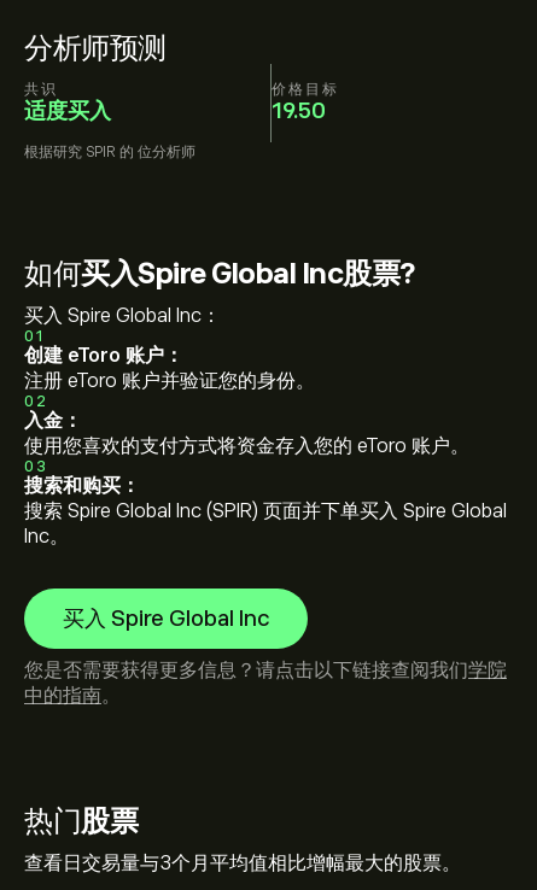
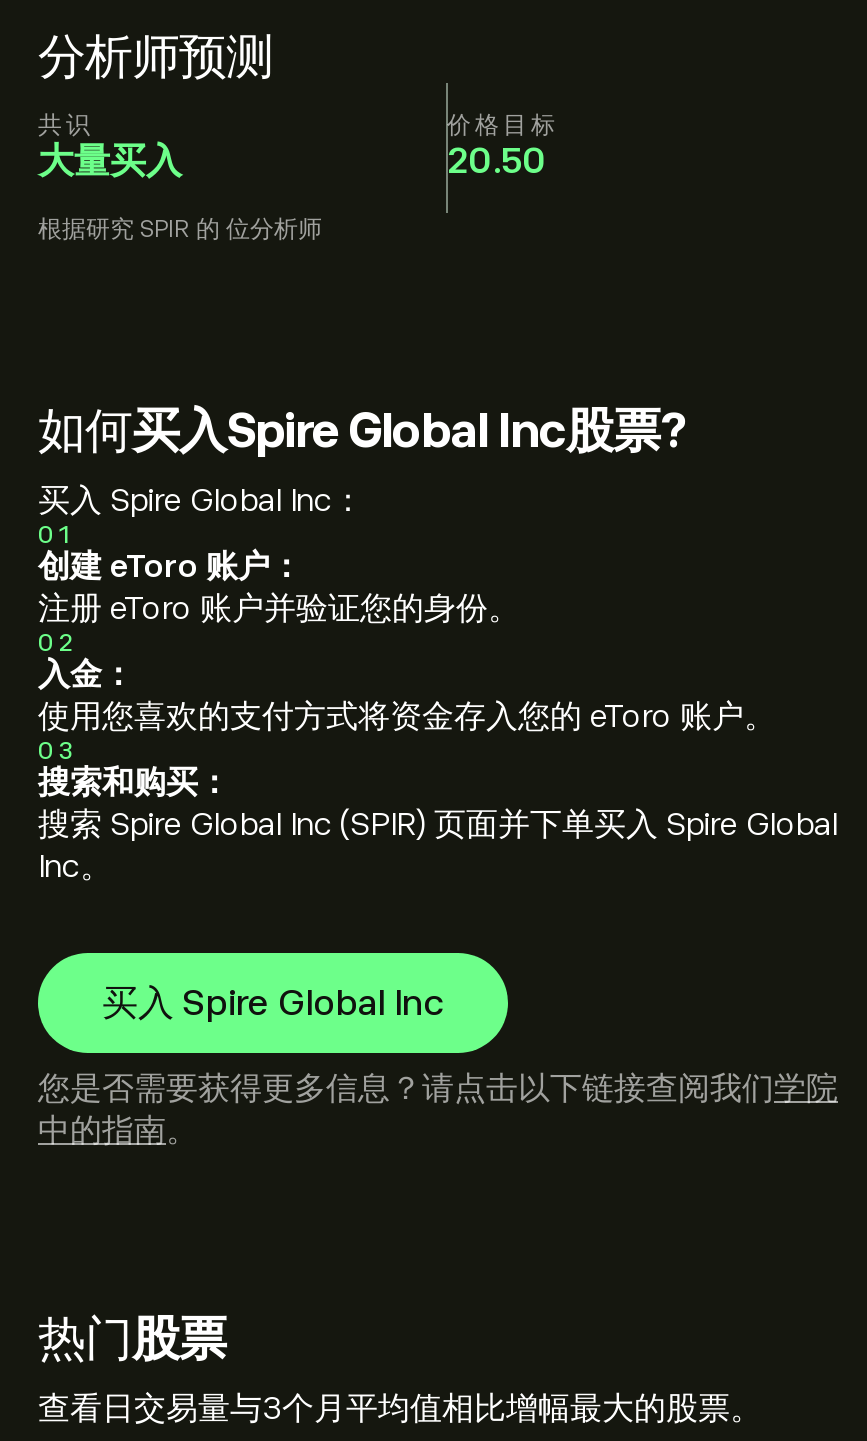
- 适度买入
+ 大量买入

- 19.50
+ 20.50
